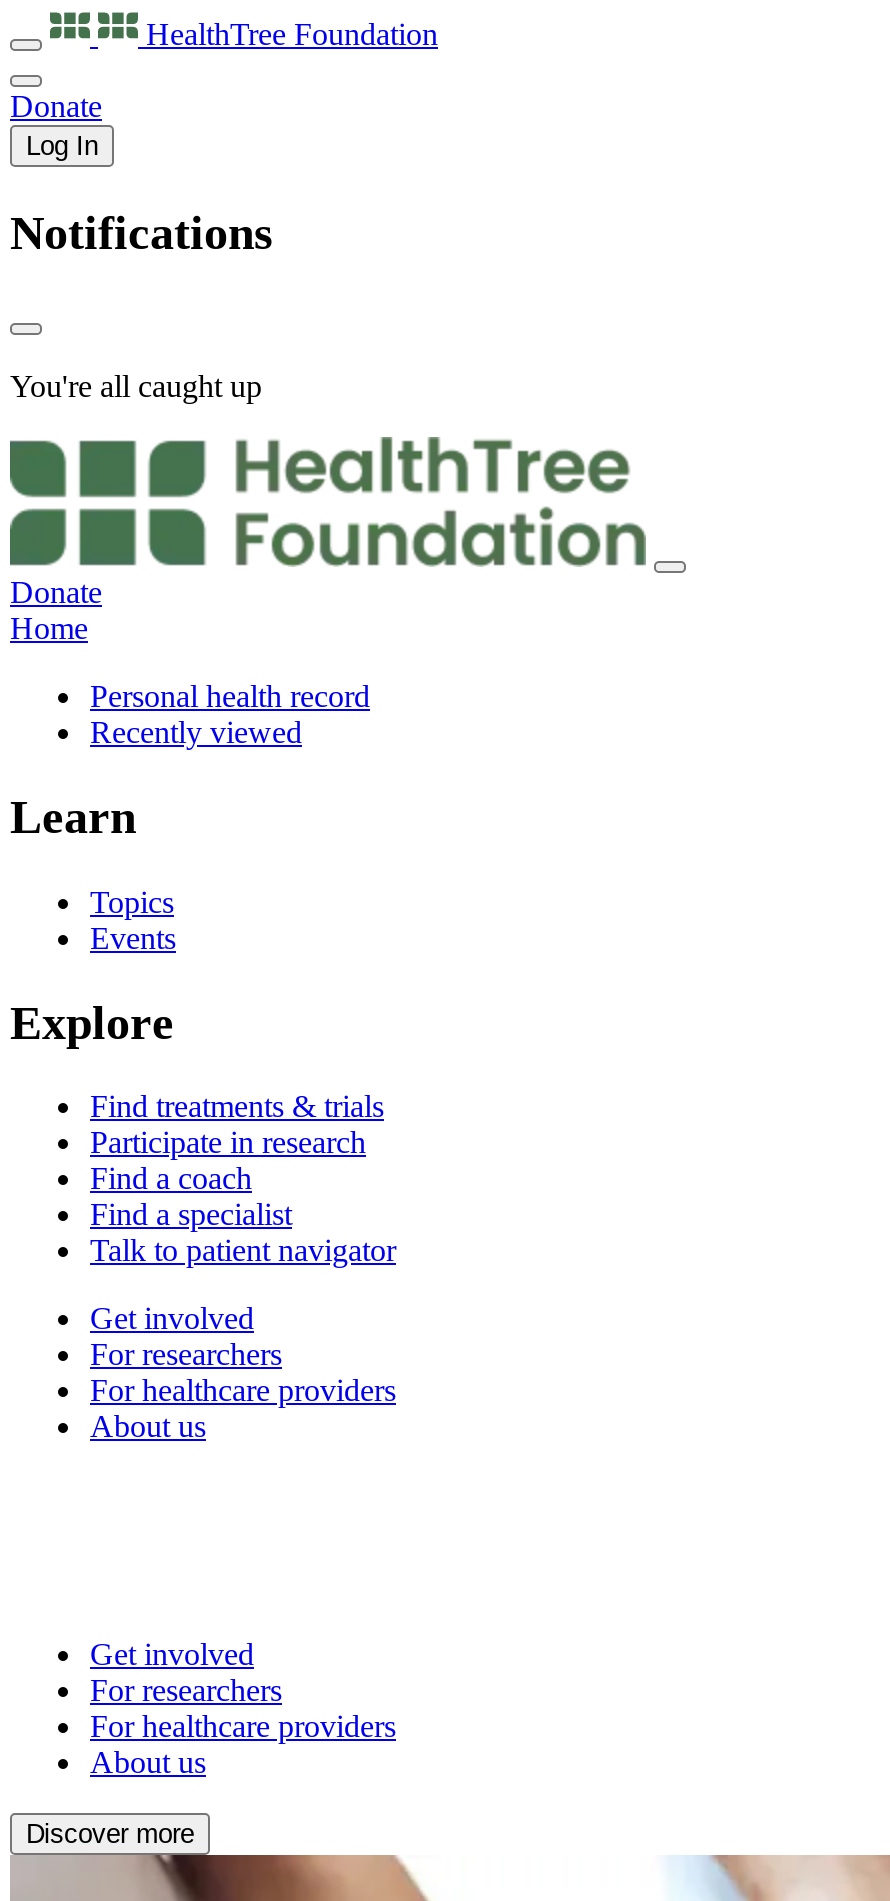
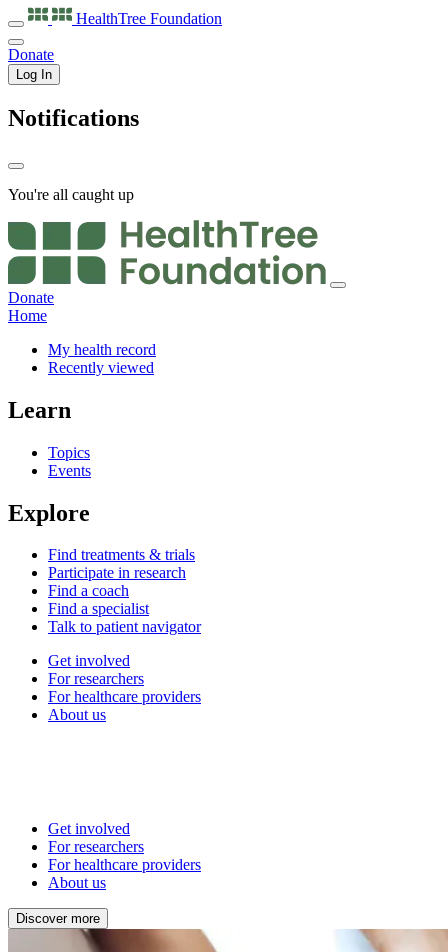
- Personal health record
+ My health record
